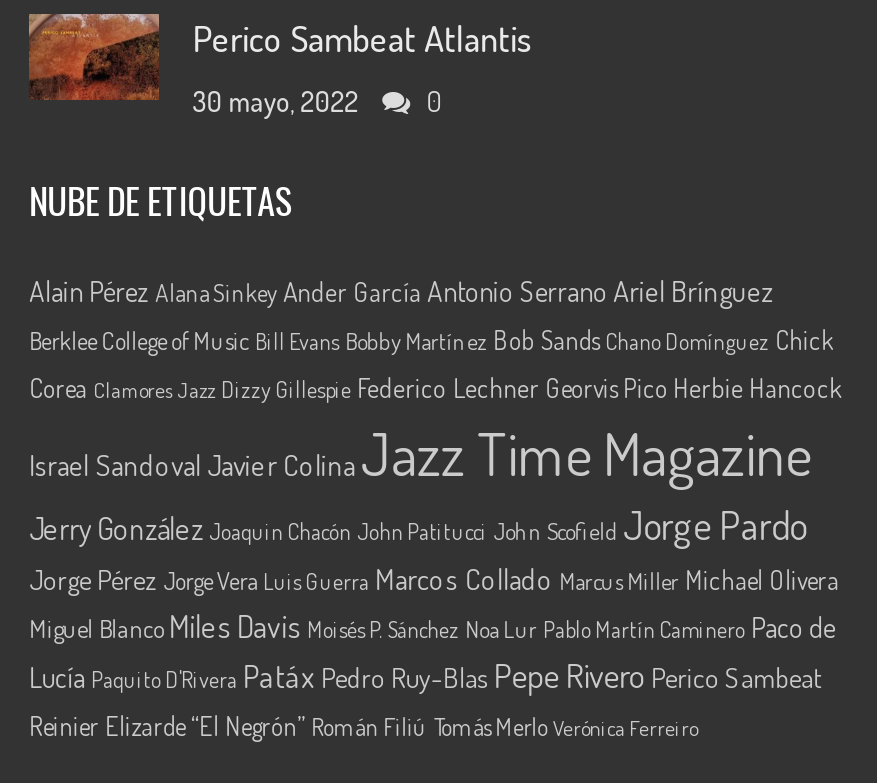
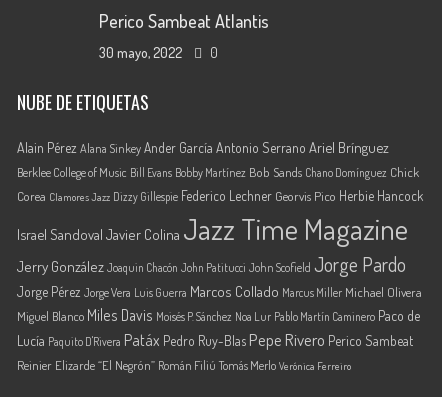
- [image]
